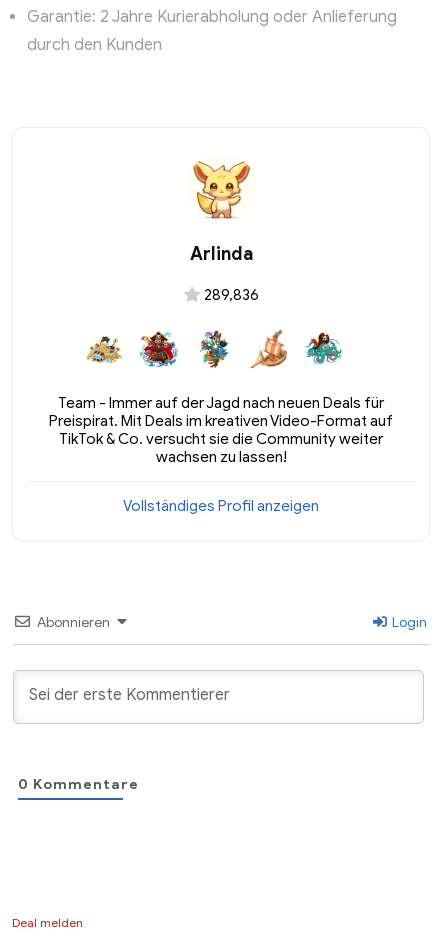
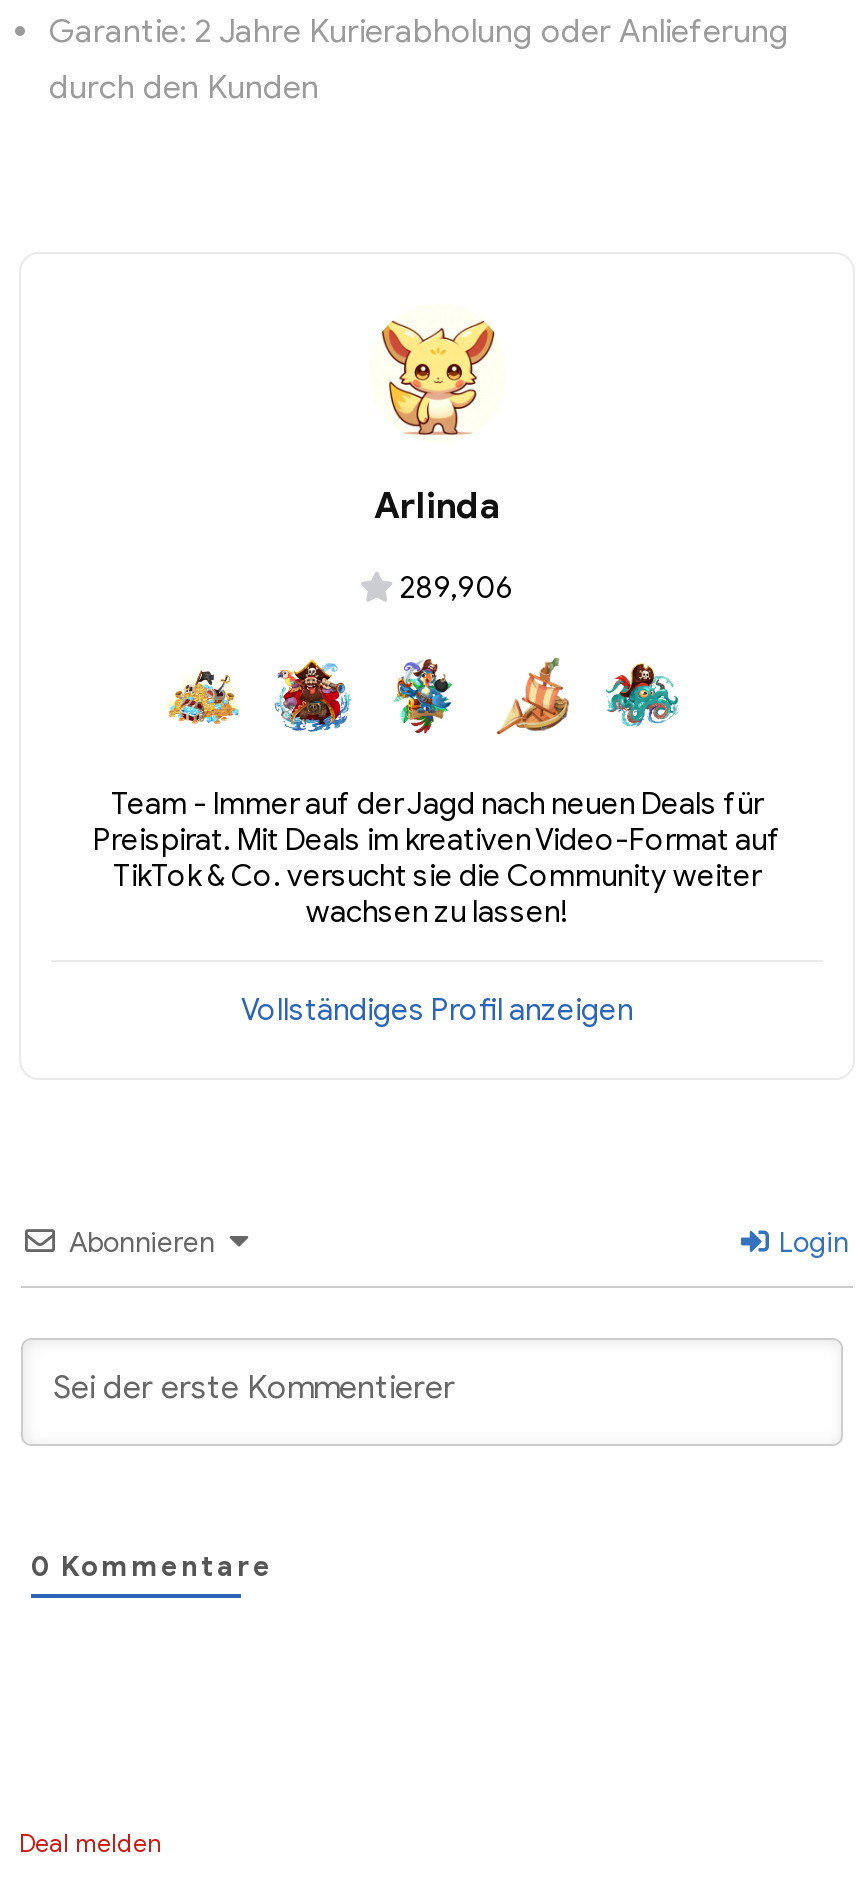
- 289,836
+ 289,906
